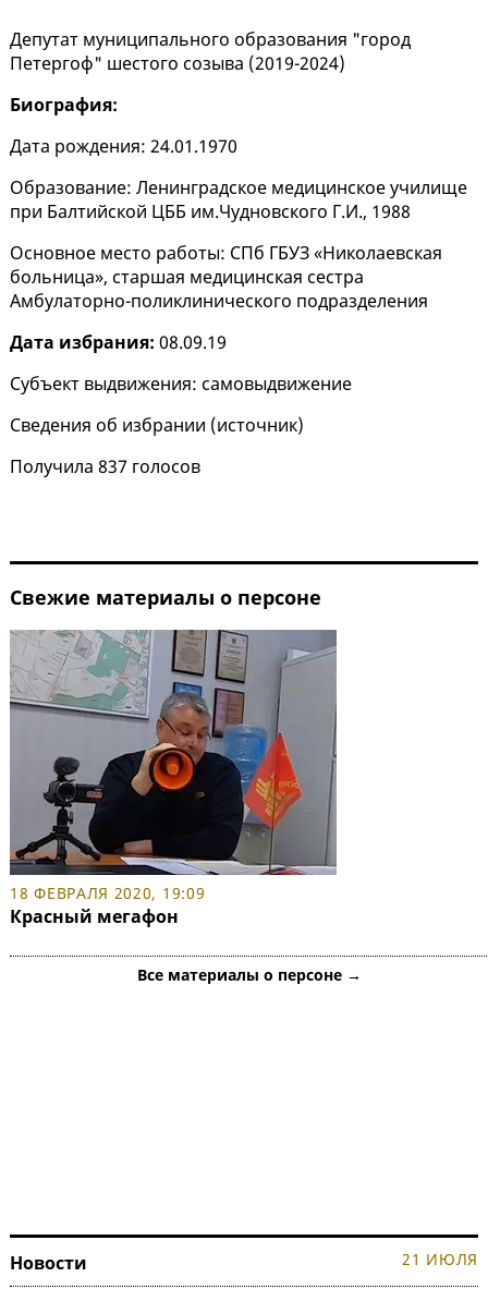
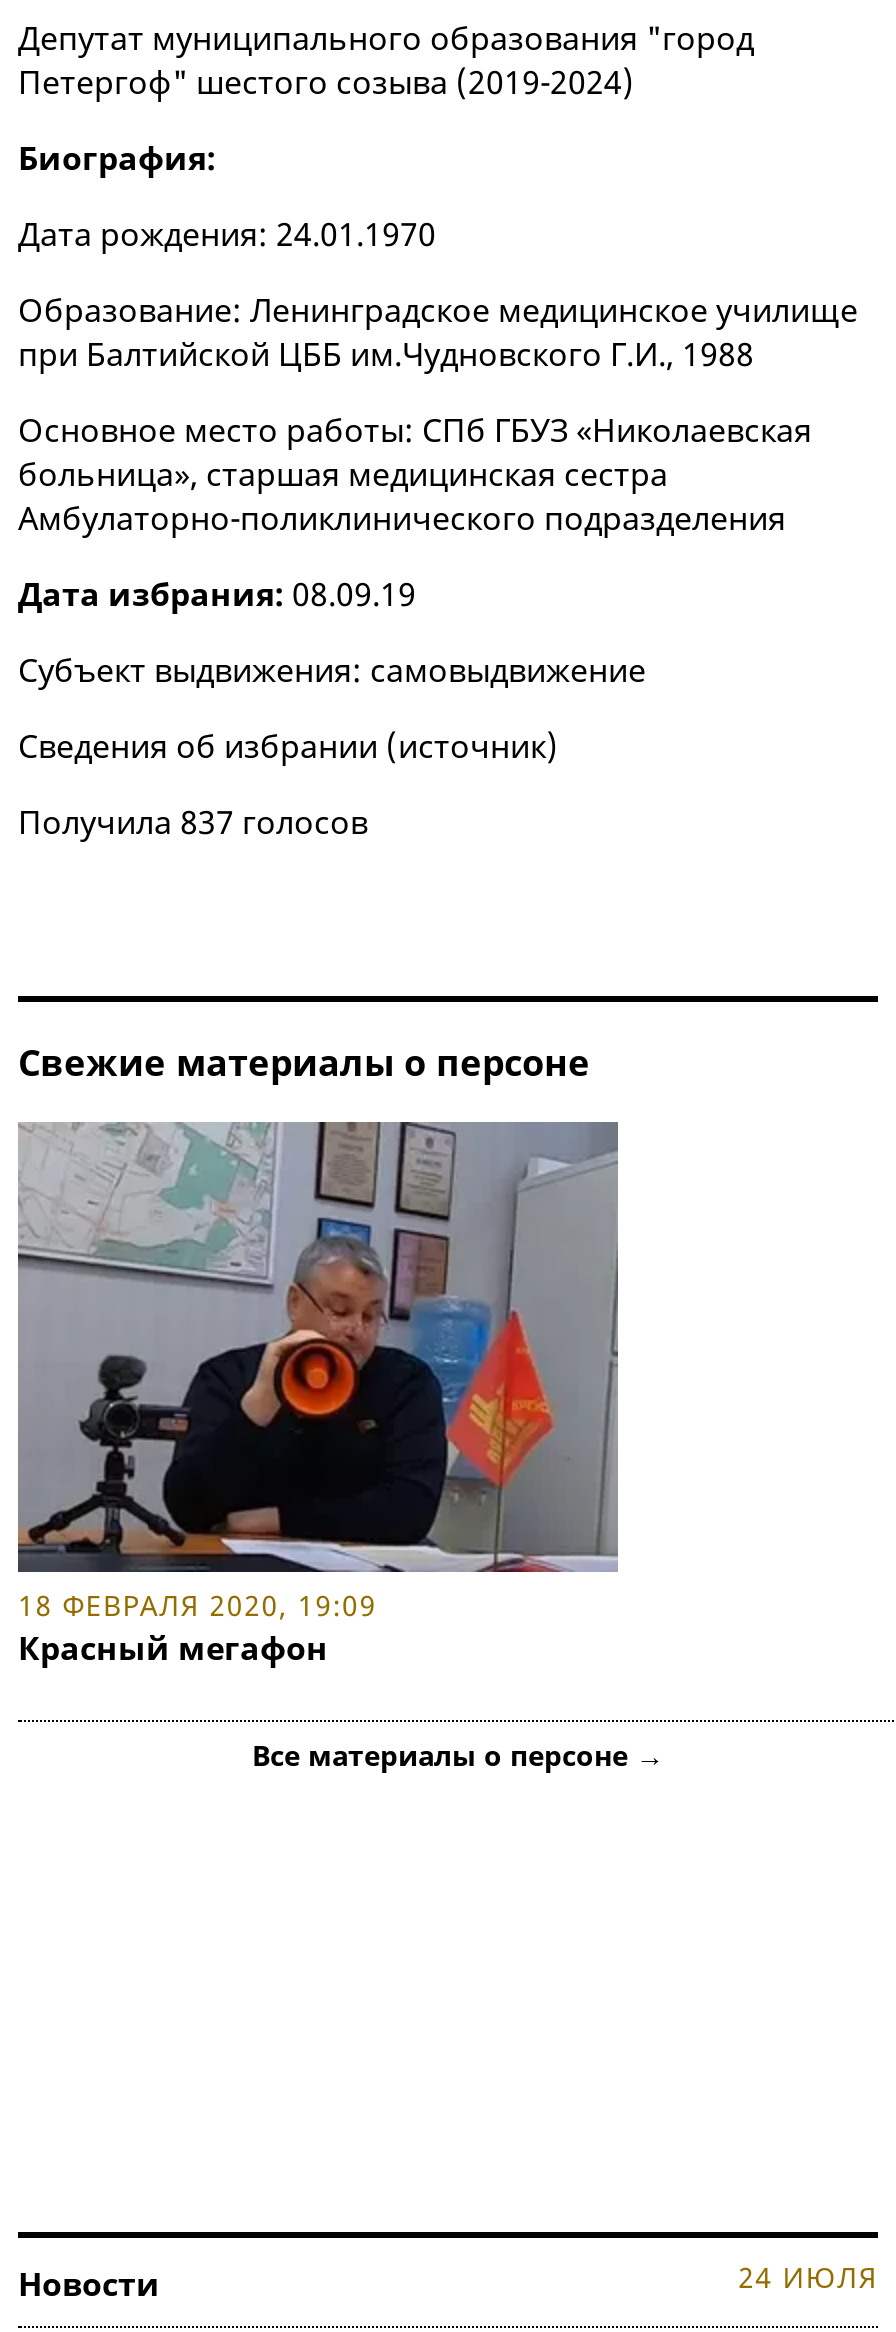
- 21 ИЮЛЯ
+ 24 ИЮЛЯ
